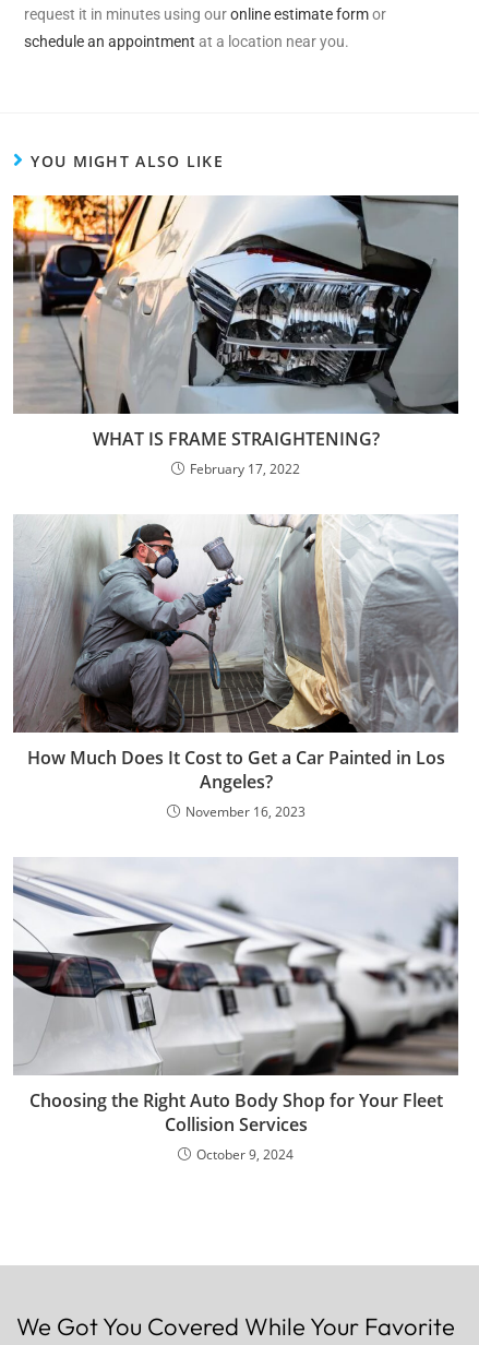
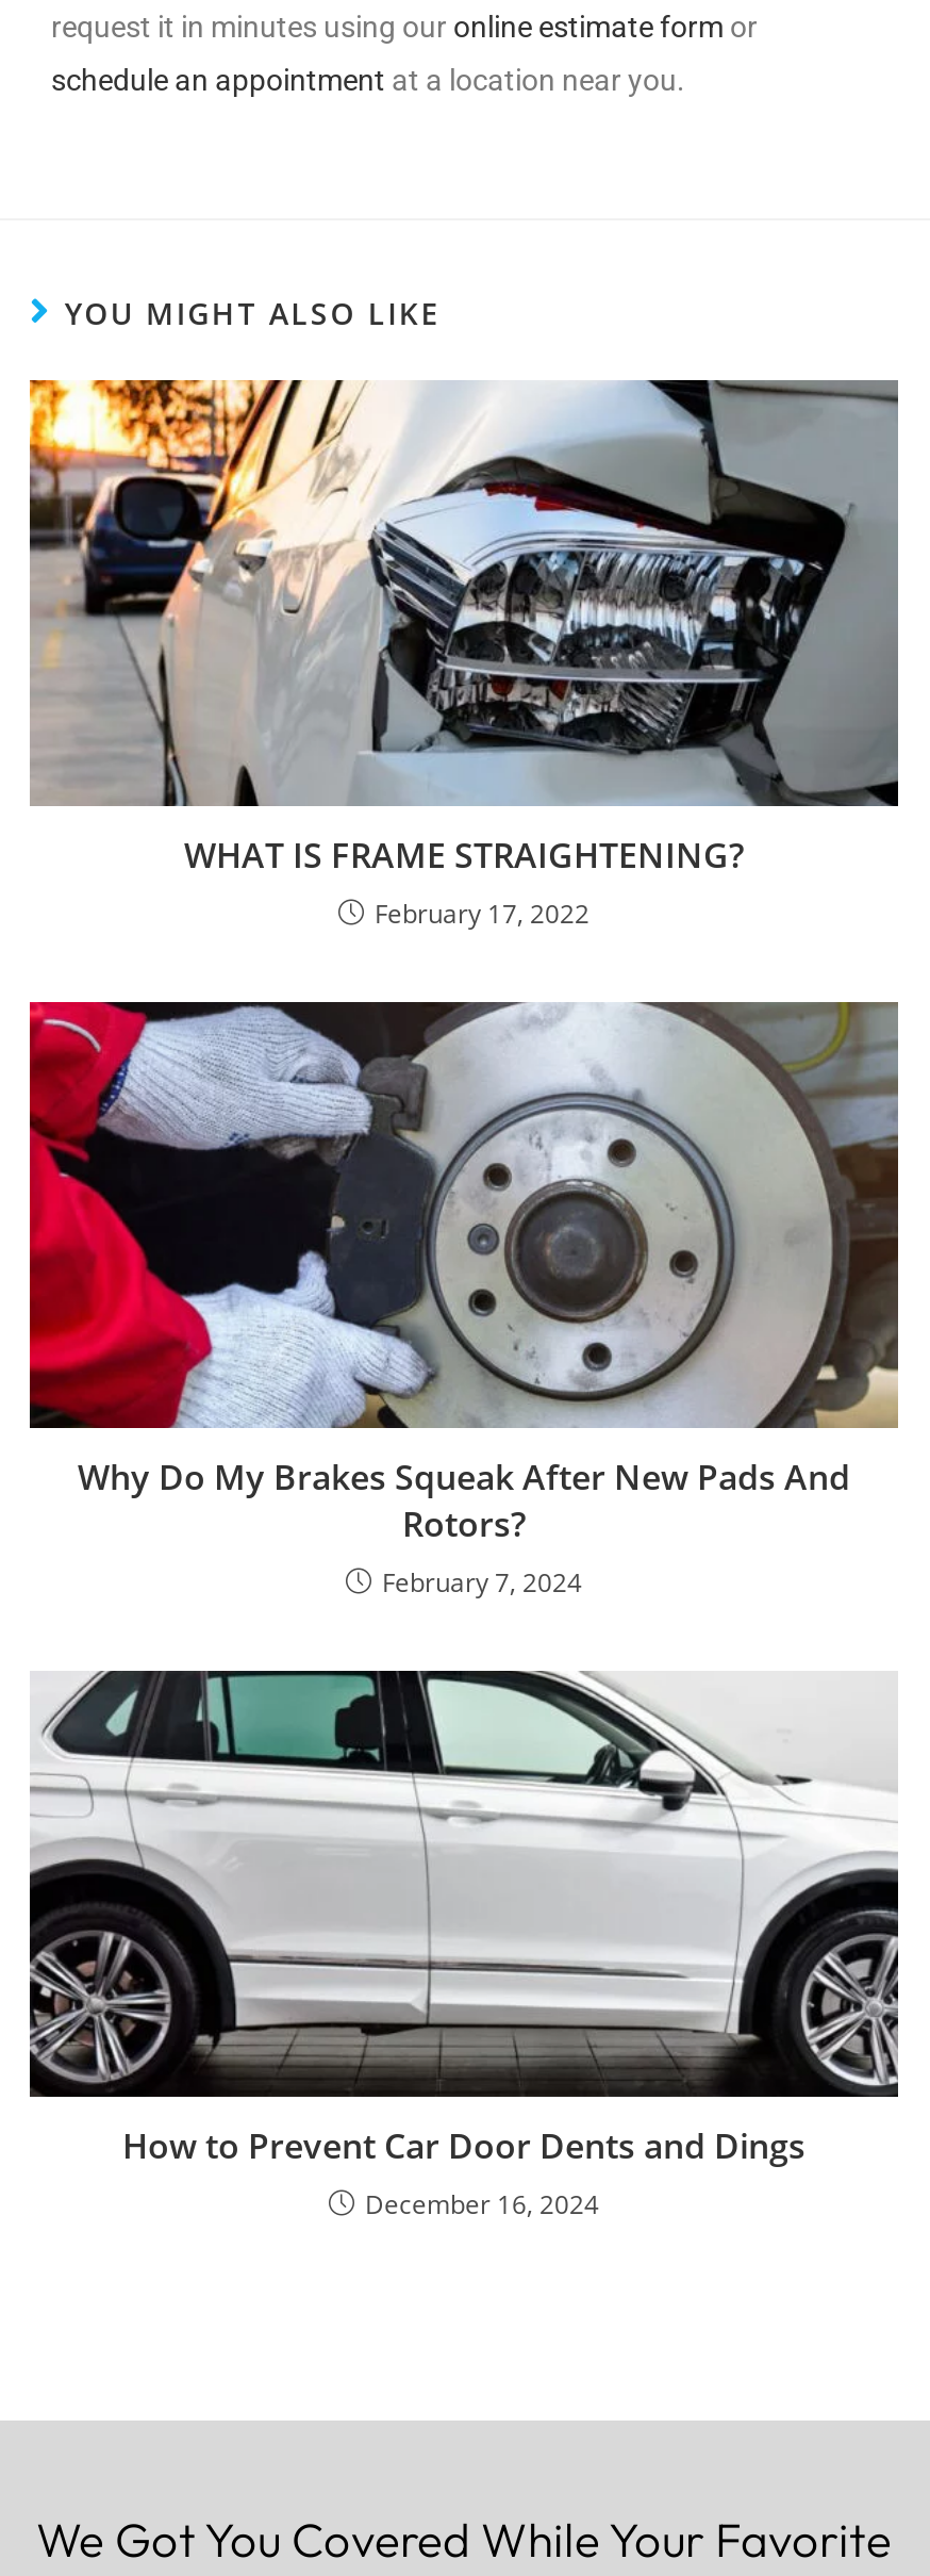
- [image]
- How Much Does It Cost to Get a Car Painted in Los
- Angeles?
- November 16, 2023
+ [image]
+ Why Do My Brakes Squeak After New Pads And
+ Rotors?
+ February 7, 2024

- [image]
- Choosing the Right Auto Body Shop for Your Fleet
- Collision Services
- October 9, 2024
+ [image]
+ How to Prevent Car Door Dents and Dings
+ December 16, 2024
